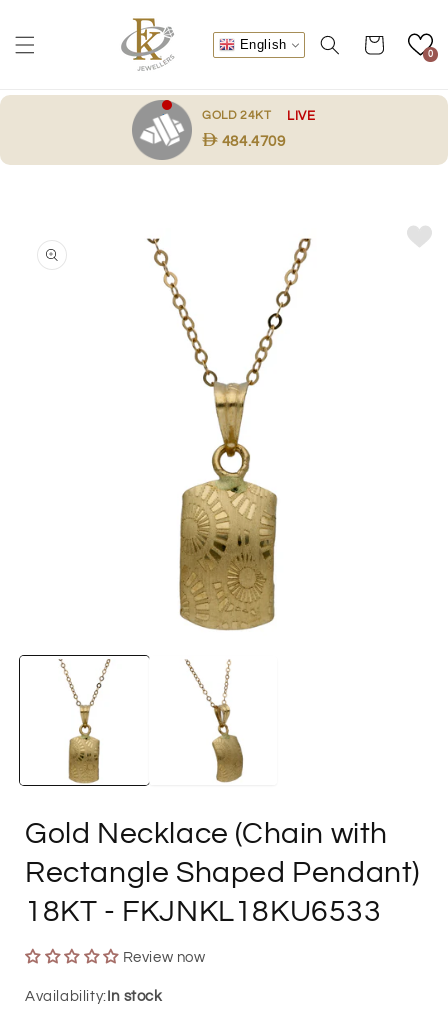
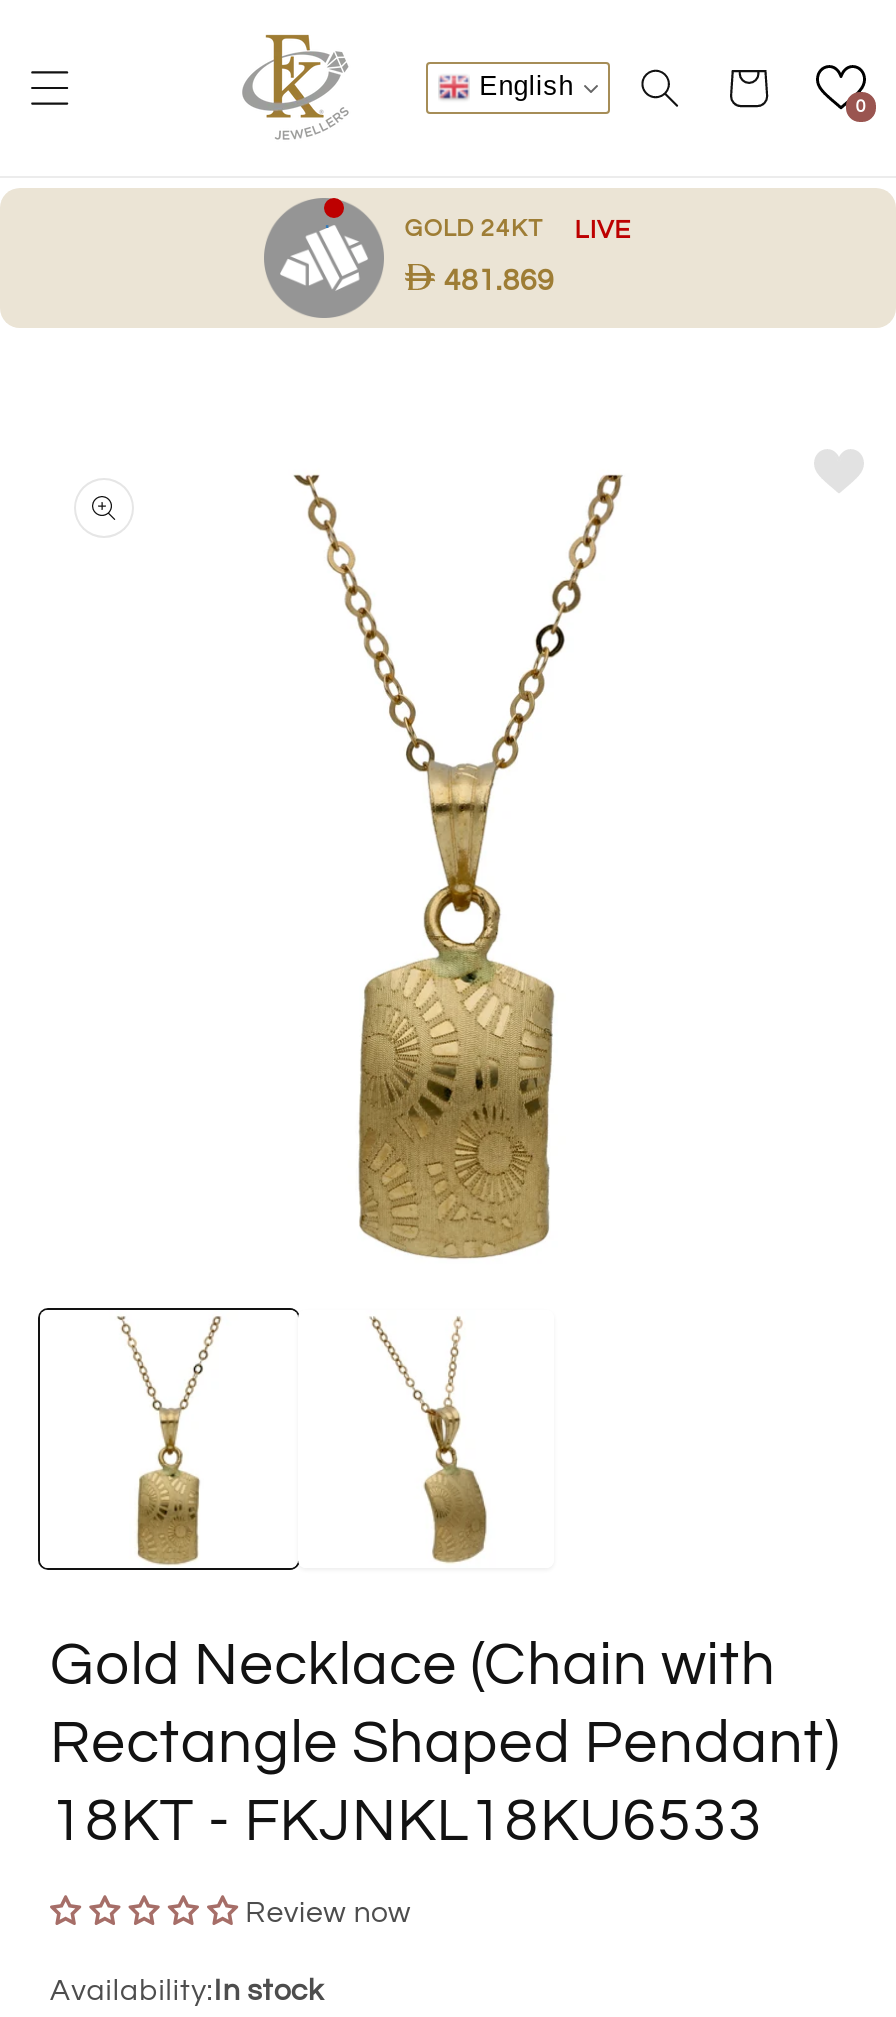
- 484.4709
+ 481.869
